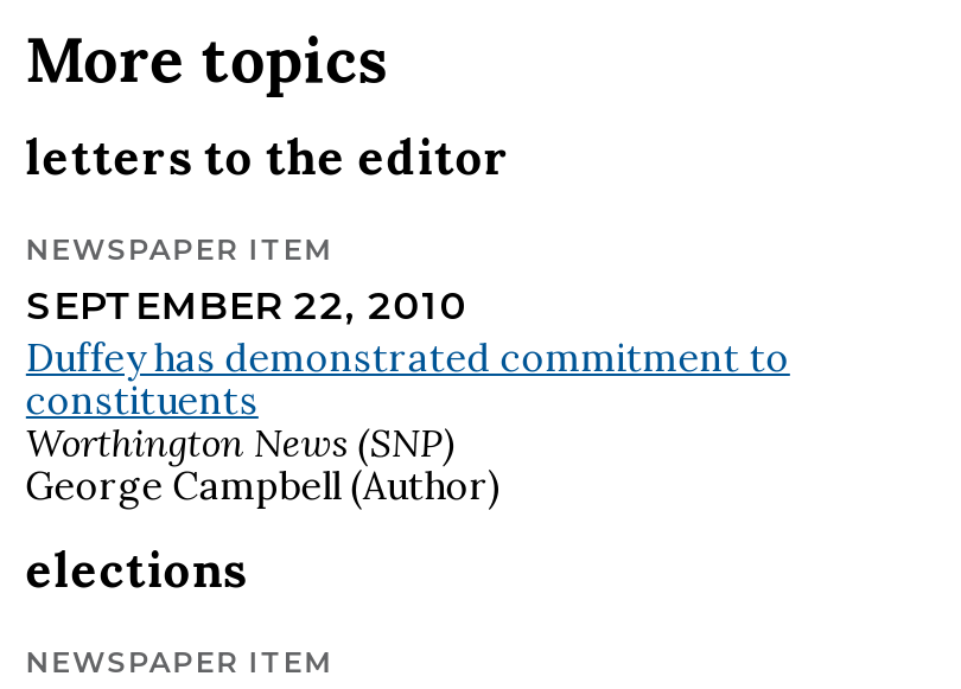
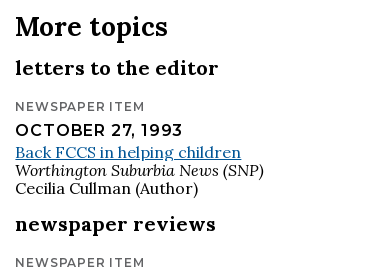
- SEPTEMBER 22, 2010
- Duffey has demonstrated commitment to
- constituents
- Worthington News (SNP)
- George Campbell (Author)
+ OCTOBER 27, 1993
+ Back FCCS in helping children
+ Worthington Suburbia News (SNP)
+ Cecilia Cullman (Author)

- elections
+ newspaper reviews
